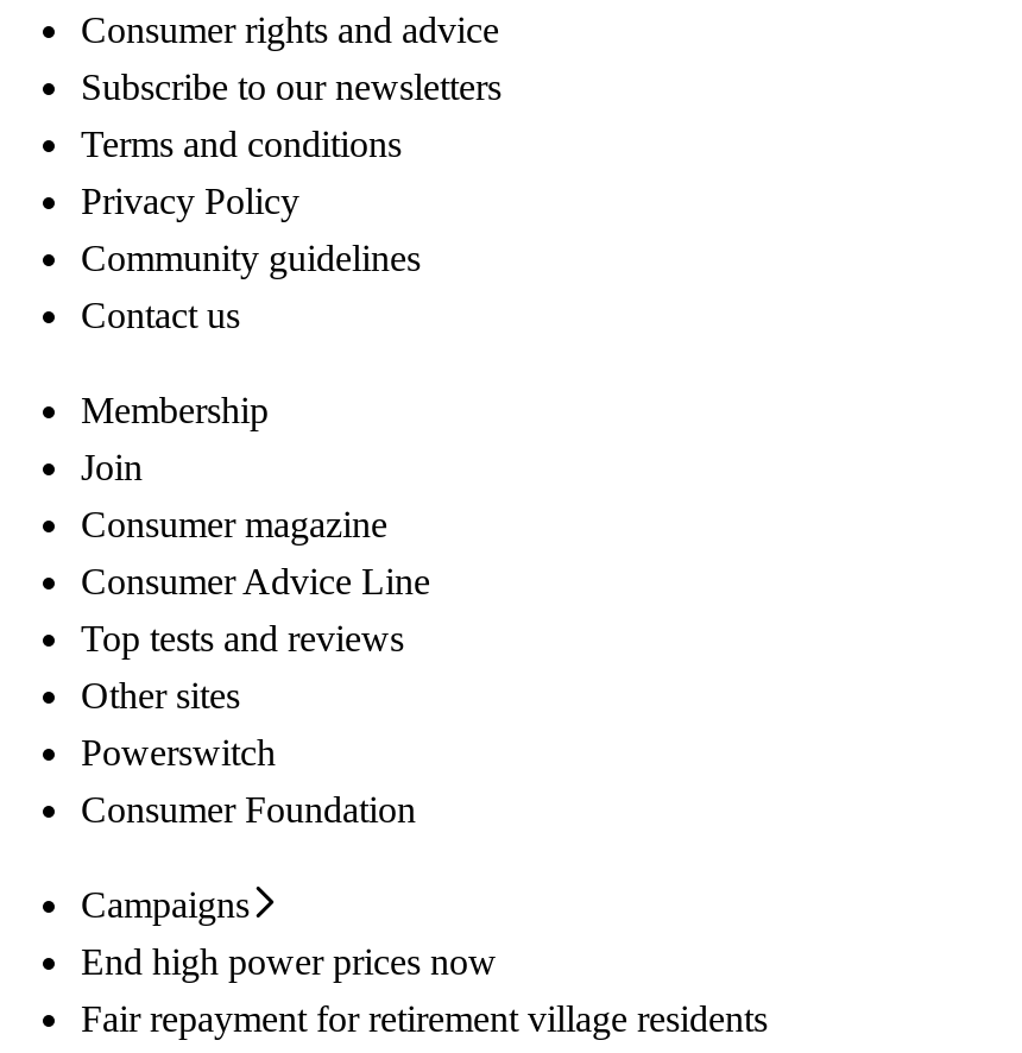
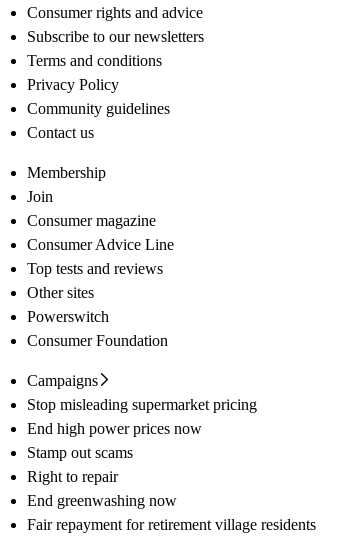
+ Stop misleading supermarket pricing

+ Stamp out scams
+ Right to repair
+ End greenwashing now
